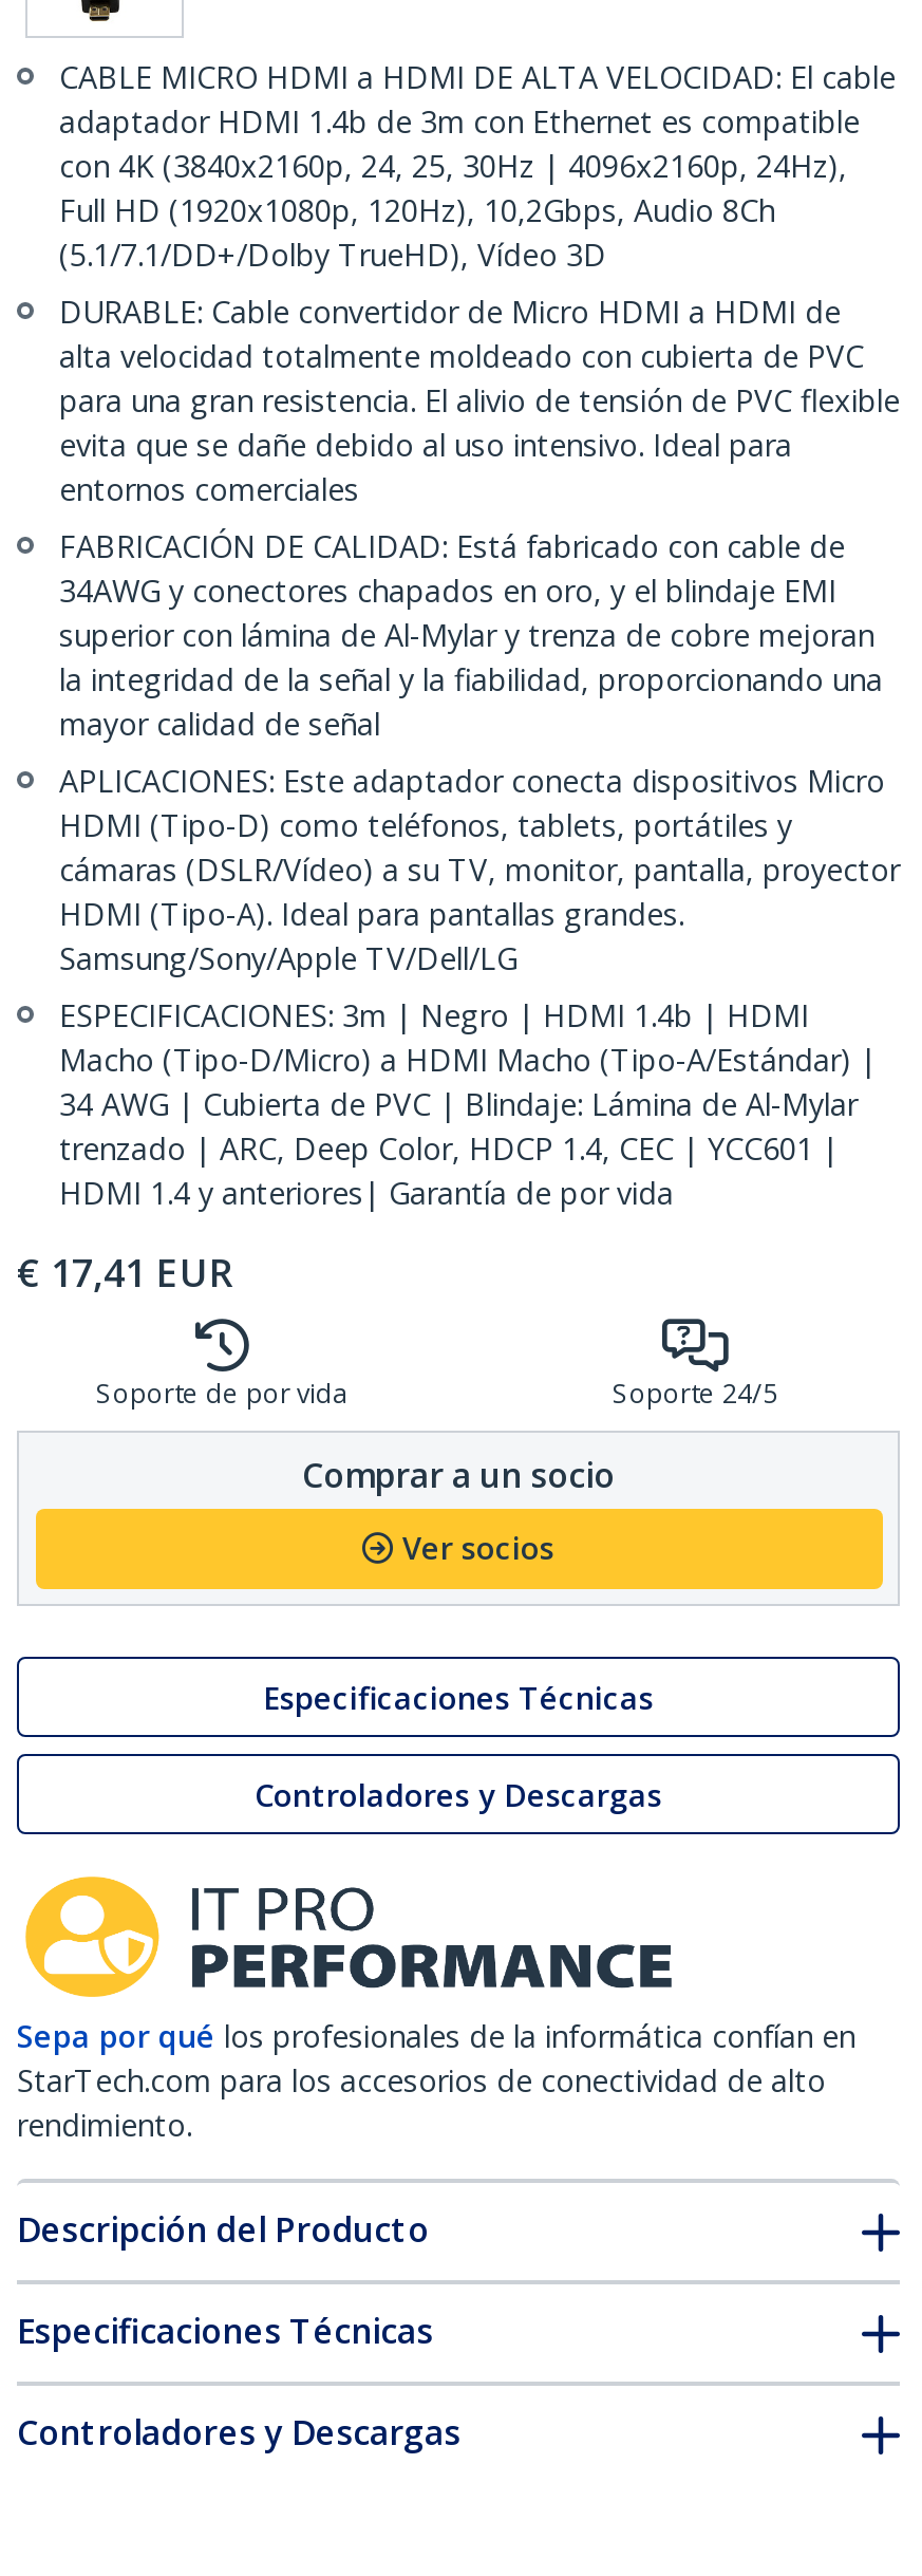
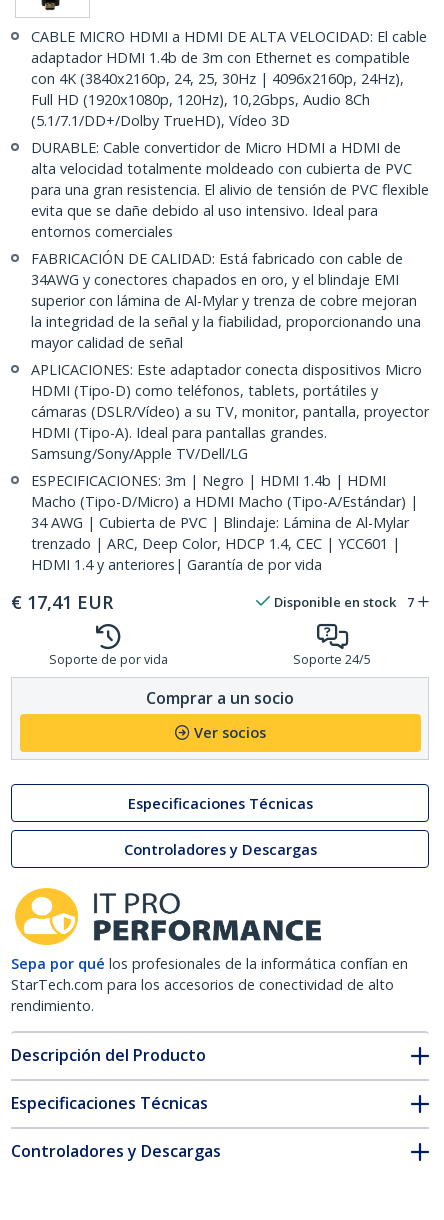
+ Disponible en stock
+ 7
